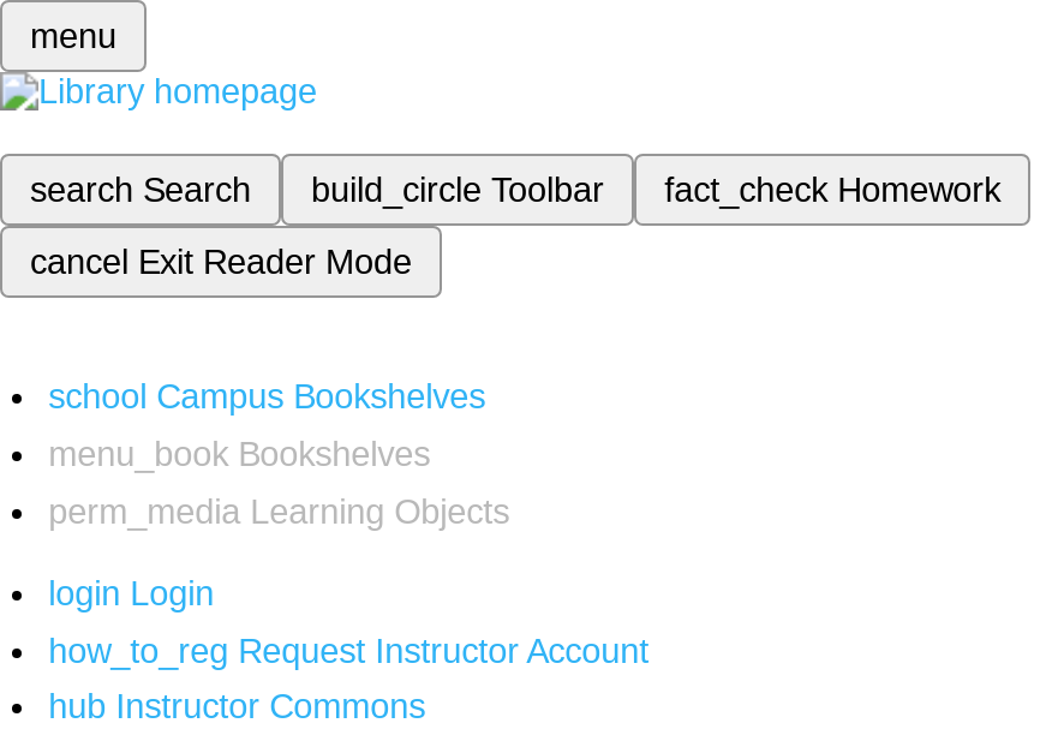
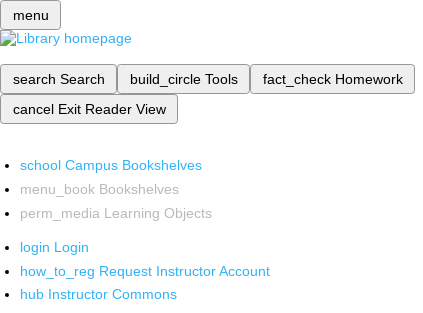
- build_circle Toolbar
+ build_circle Tools

- cancel Exit Reader Mode
+ cancel Exit Reader View
